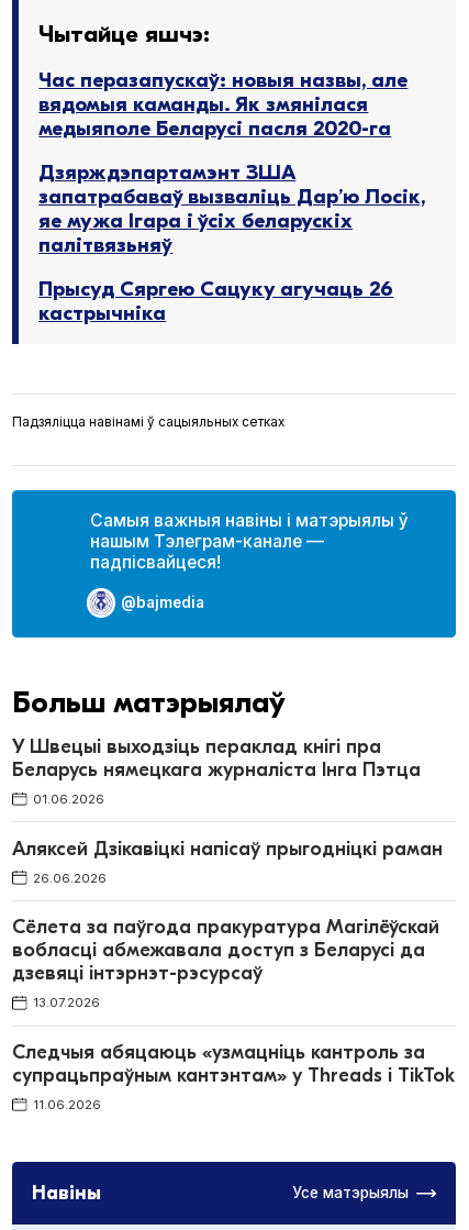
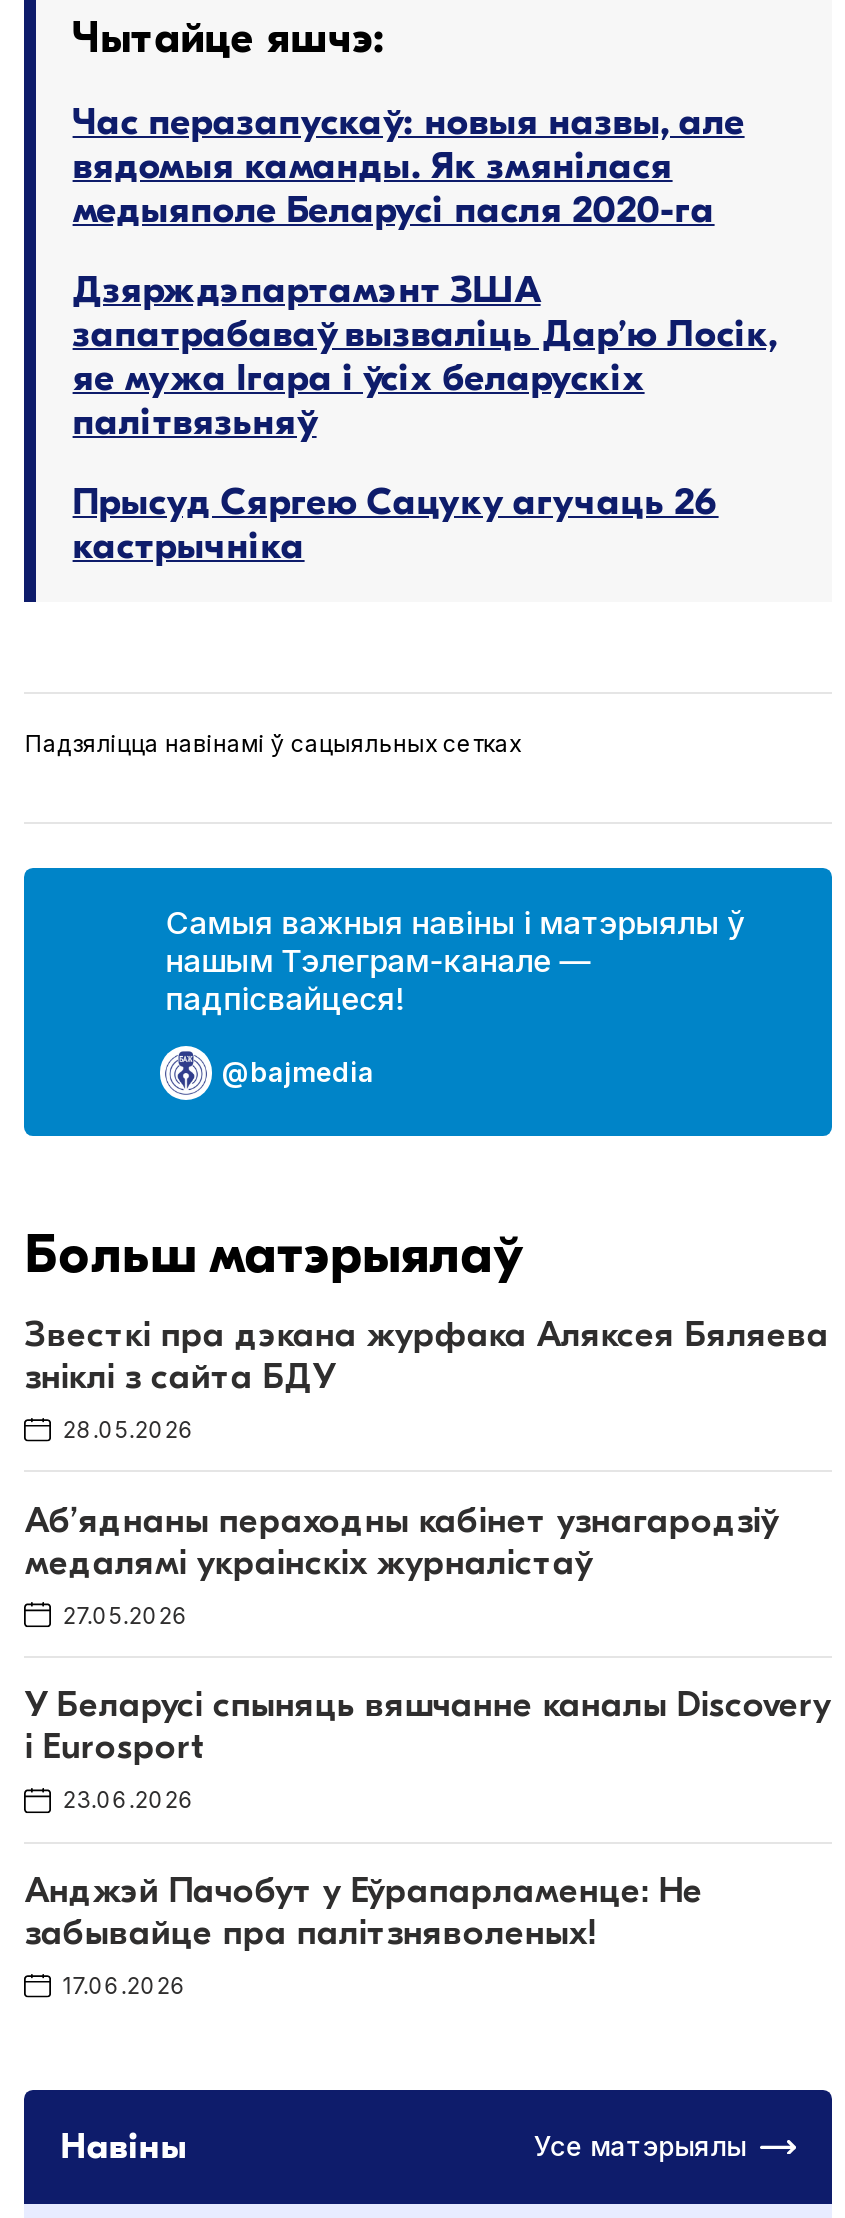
- У Швецыі выходзіць пераклад кнігі пра
- Беларусь нямецкага журналіста Інга Пэтца
- 01.06.2026
+ Звесткі пра дэкана журфака Аляксея Бяляева
+ зніклі з сайта БДУ
+ 28.05.2026

- Аляксей Дзікавіцкі напісаў прыгодніцкі раман
- 26.06.2026
+ Аб’яднаны пераходны кабінет узнагародзіў
+ медалямі украінскіх журналістаў
+ 27.05.2026

- Сёлета за паўгода пракуратура Магілёўскай
- вобласці абмежавала доступ з Беларусі да
- дзевяці інтэрнэт-рэсурсаў
- 13.07.2026
+ У Беларусі спыняць вяшчанне каналы Discovery
+ і Eurosport
+ 23.06.2026

- Следчыя абяцаюць «узмацніць кантроль за
- супрацьпраўным кантэнтам» у Threads і TikTok
- 11.06.2026
+ Анджэй Пачобут у Еўрапарламенце: Не
+ забывайце пра палітзняволеных!
+ 17.06.2026
